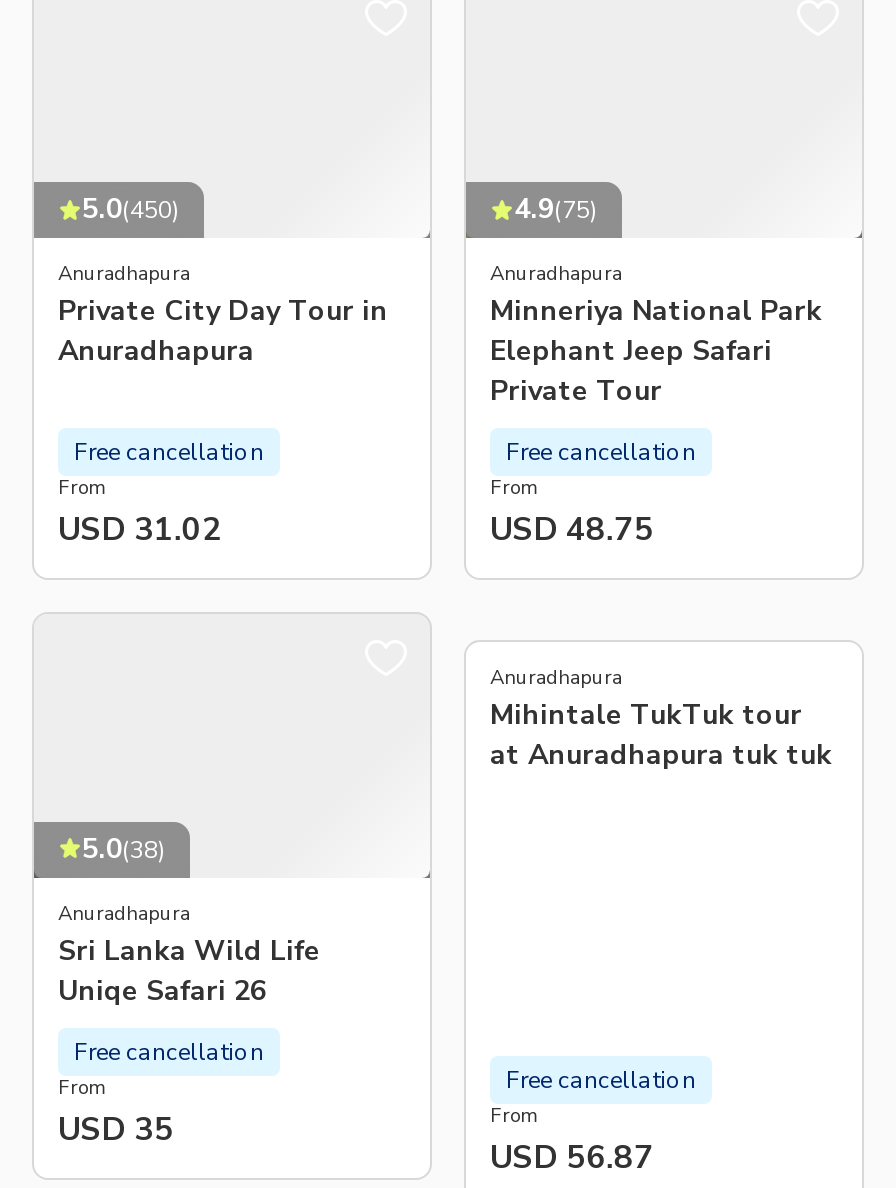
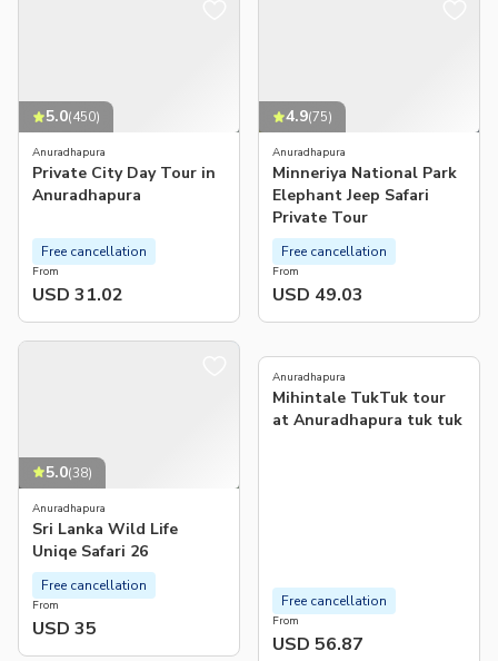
- USD 48.75
+ USD 49.03
